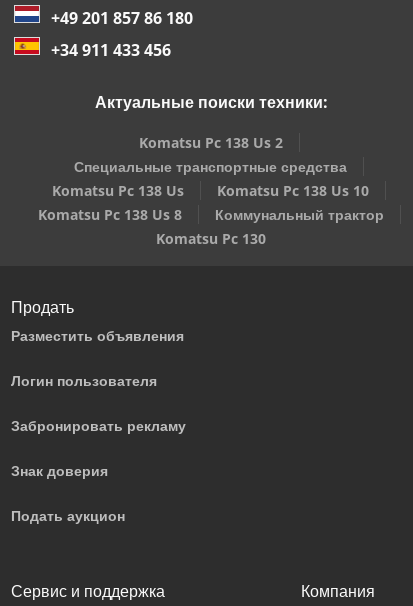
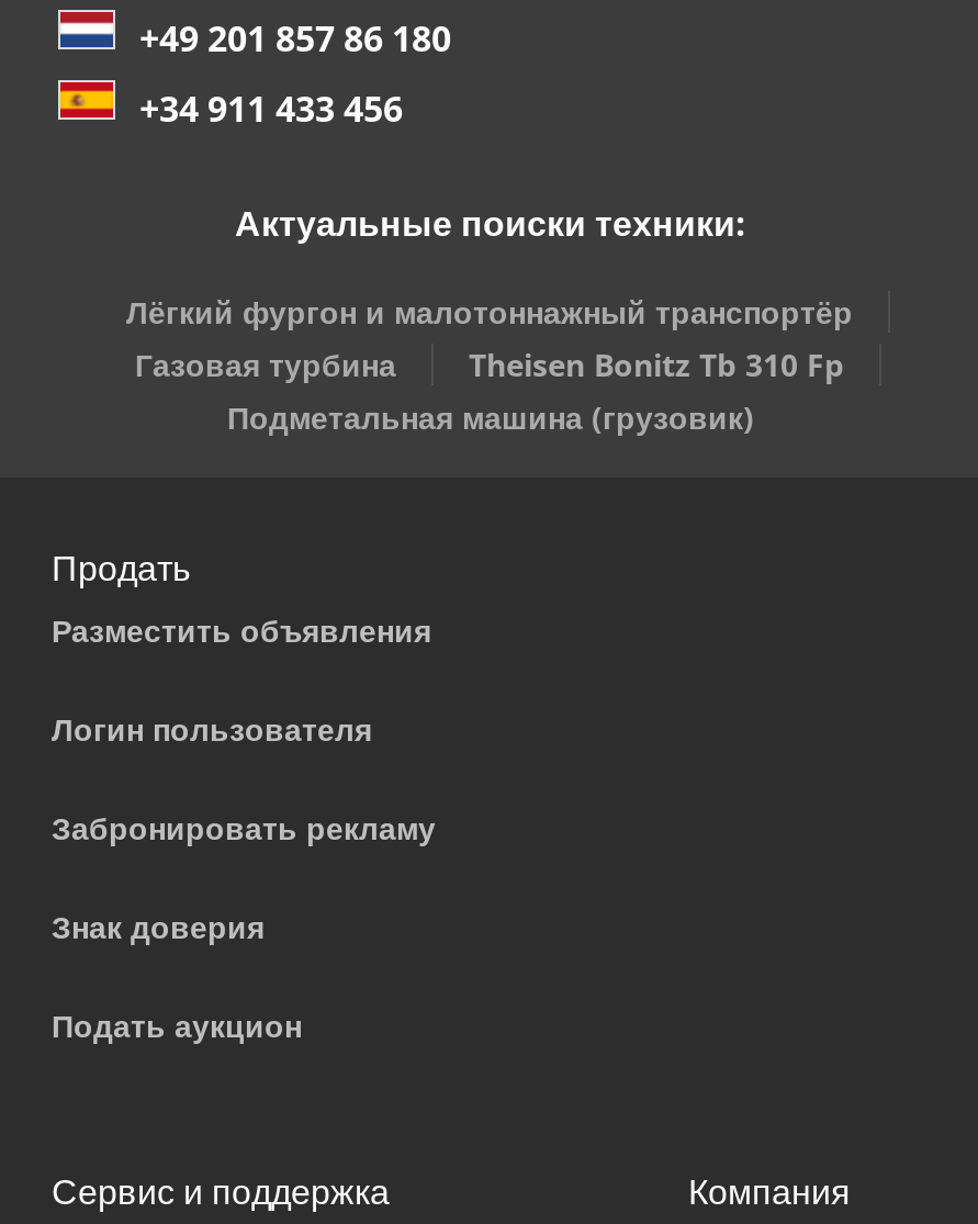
- Komatsu Pc 138 Us 2
- Специальные транспортные средства
- Komatsu Pc 138 Us
- Komatsu Pc 138 Us 10
- Komatsu Pc 138 Us 8
- Коммунальный трактор
- Komatsu Pc 130
+ Лёгкий фургон и малотоннажный транспортёр
+ Газовая турбина
+ Theisen Bonitz Tb 310 Fp
+ Подметальная машина (грузовик)
